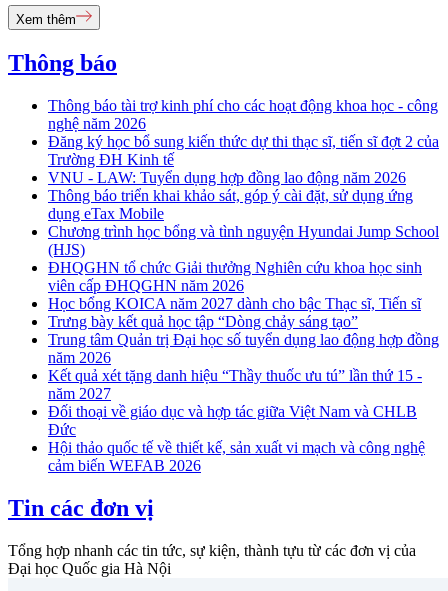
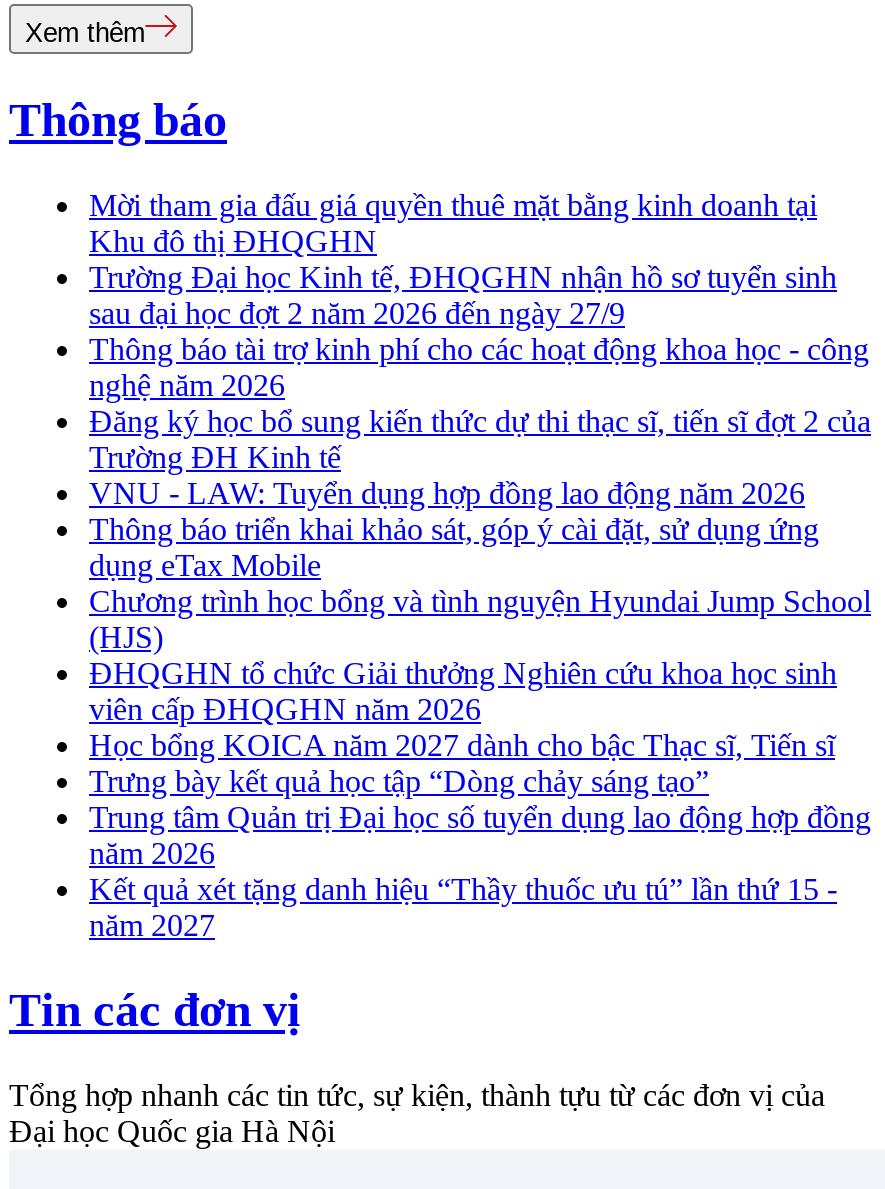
+ Mời tham gia đấu giá quyền thuê mặt bằng kinh doanh tại
+ Khu đô thị ĐHQGHN
+ Trường Đại học Kinh tế, ĐHQGHN nhận hồ sơ tuyển sinh
+ sau đại học đợt 2 năm 2026 đến ngày 27/9

moved down: Thông báo tài trợ kinh phí cho các hoạt động khoa học - công | nghệ năm 2026 | Đăng ký học bổ sung kiến thức dự thi thạc sĩ, tiến sĩ đợt 2 của | ... | Kết quả xét tặng danh hiệu “Thầy thuốc ưu tú” lần thứ 15 - | năm 2027

- Đối thoại về giáo dục và hợp tác giữa Việt Nam và CHLB
- Đức
- Hội thảo quốc tế về thiết kế, sản xuất vi mạch và công nghệ
- cảm biến WEFAB 2026
